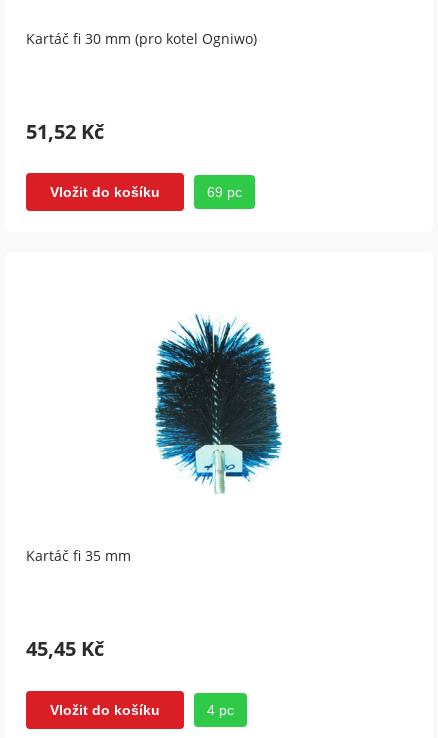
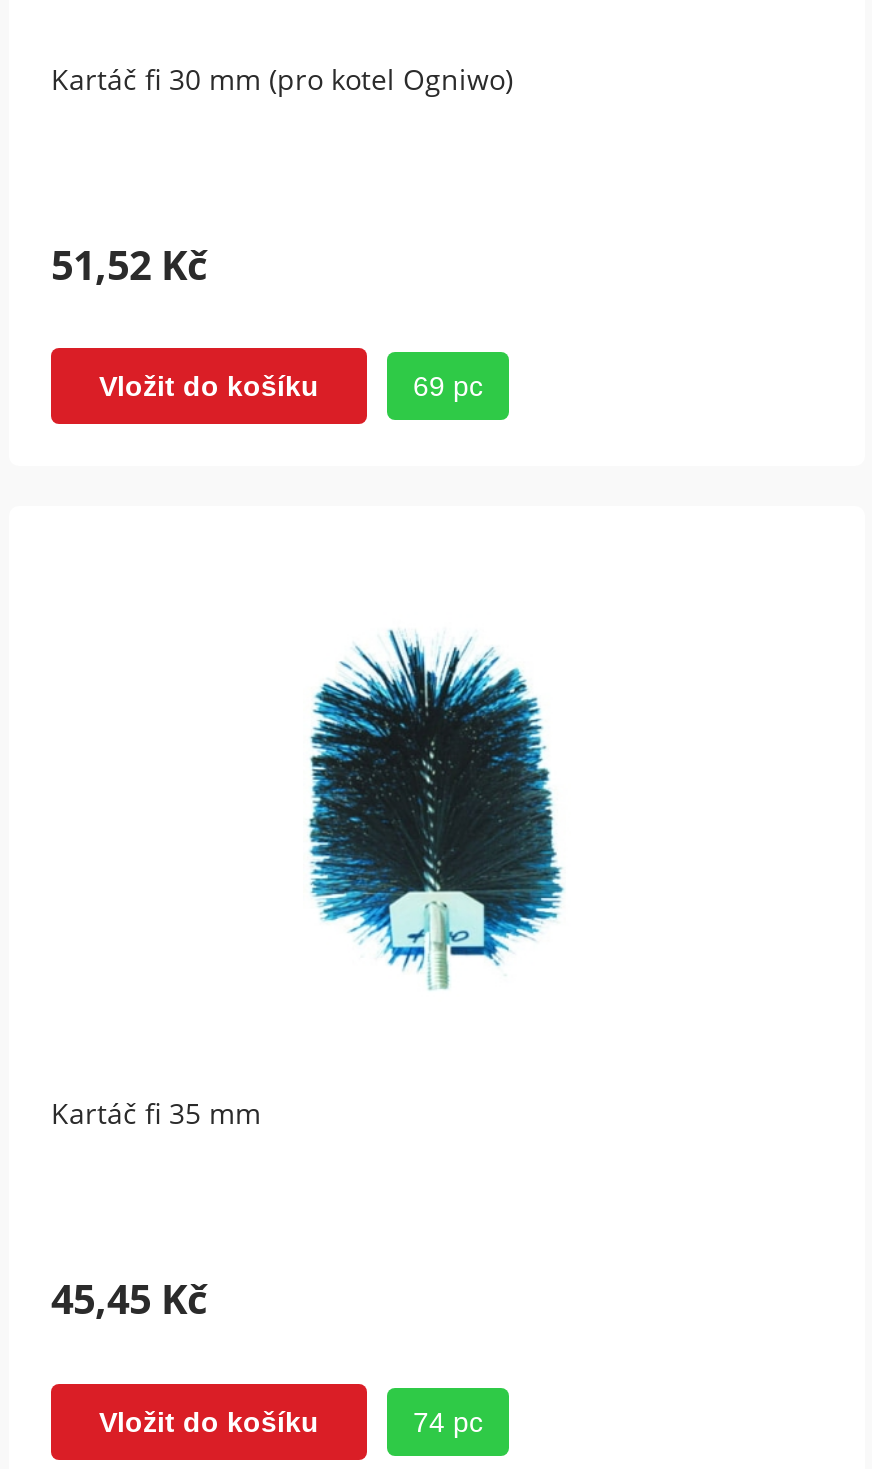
- 4 pc
+ 74 pc
